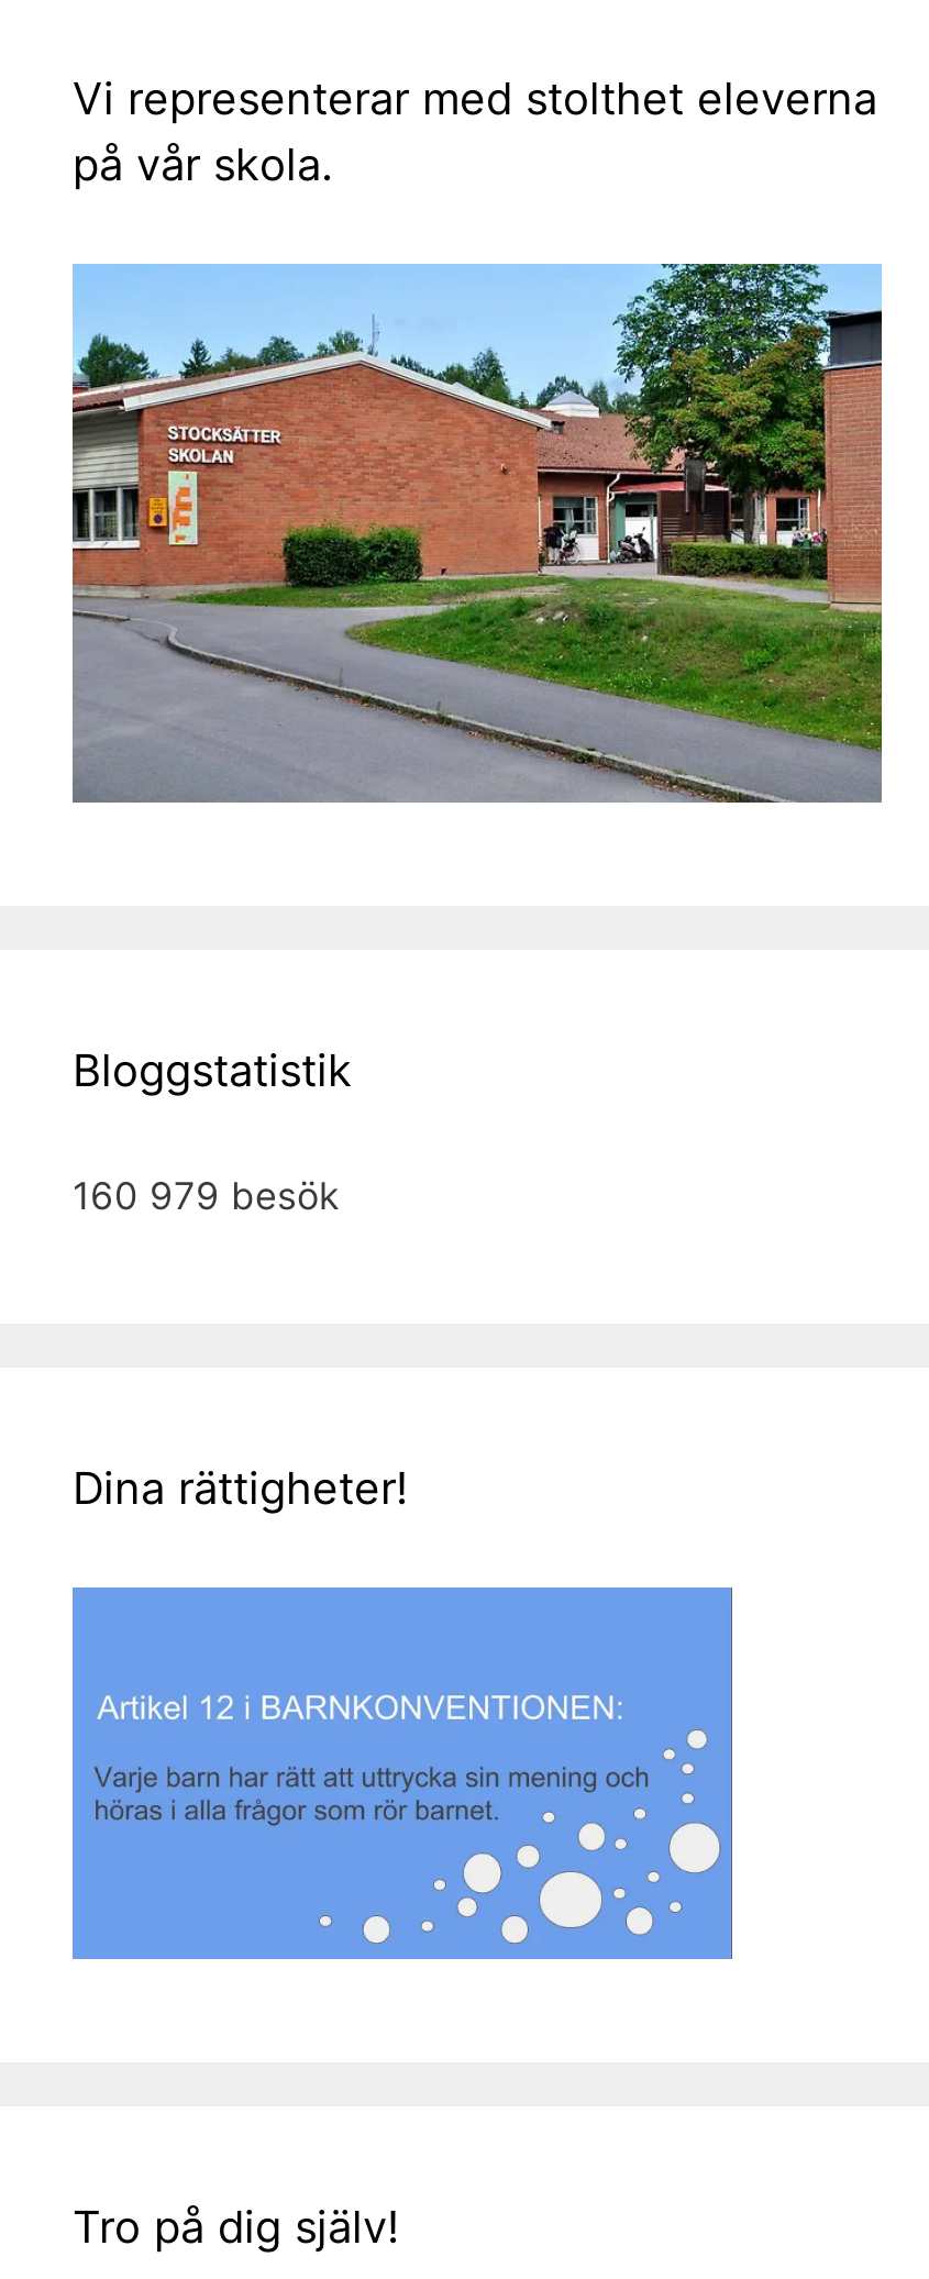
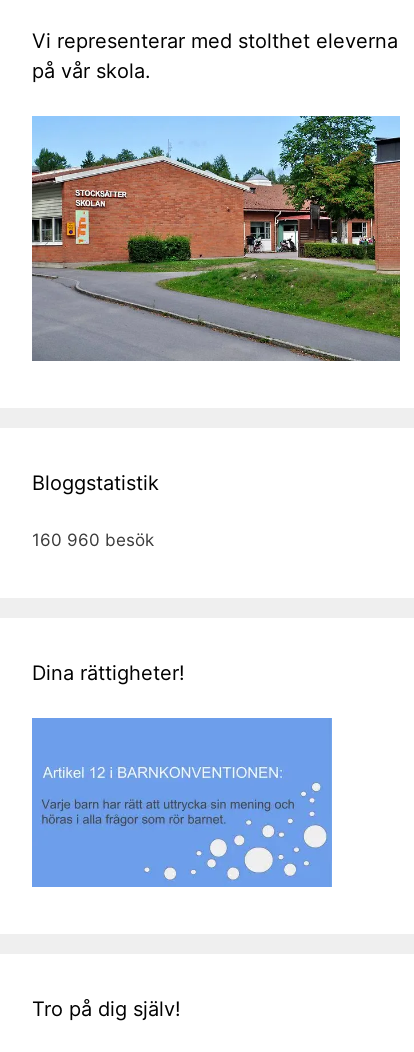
- 160 979 besök
+ 160 960 besök
